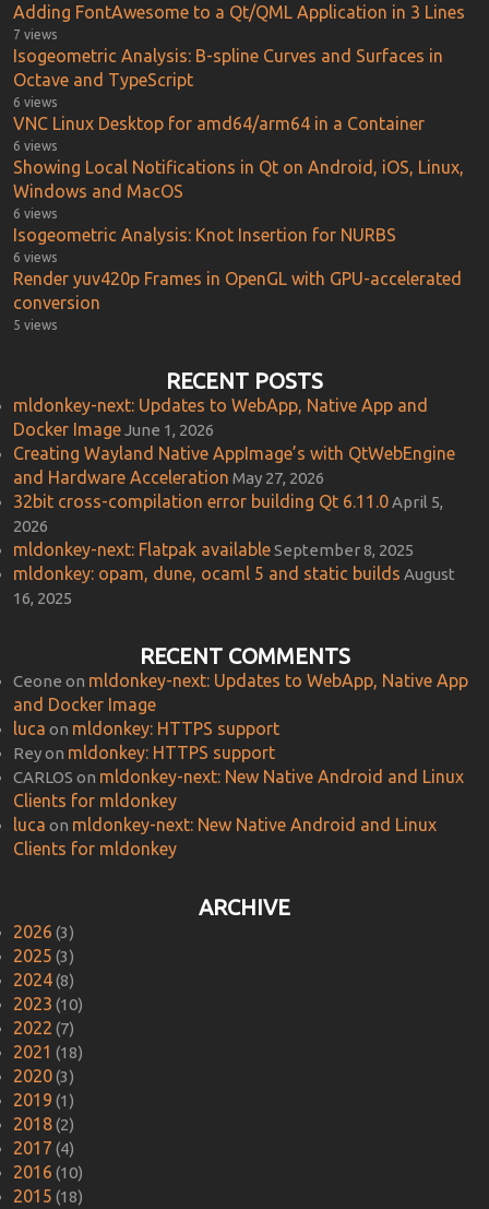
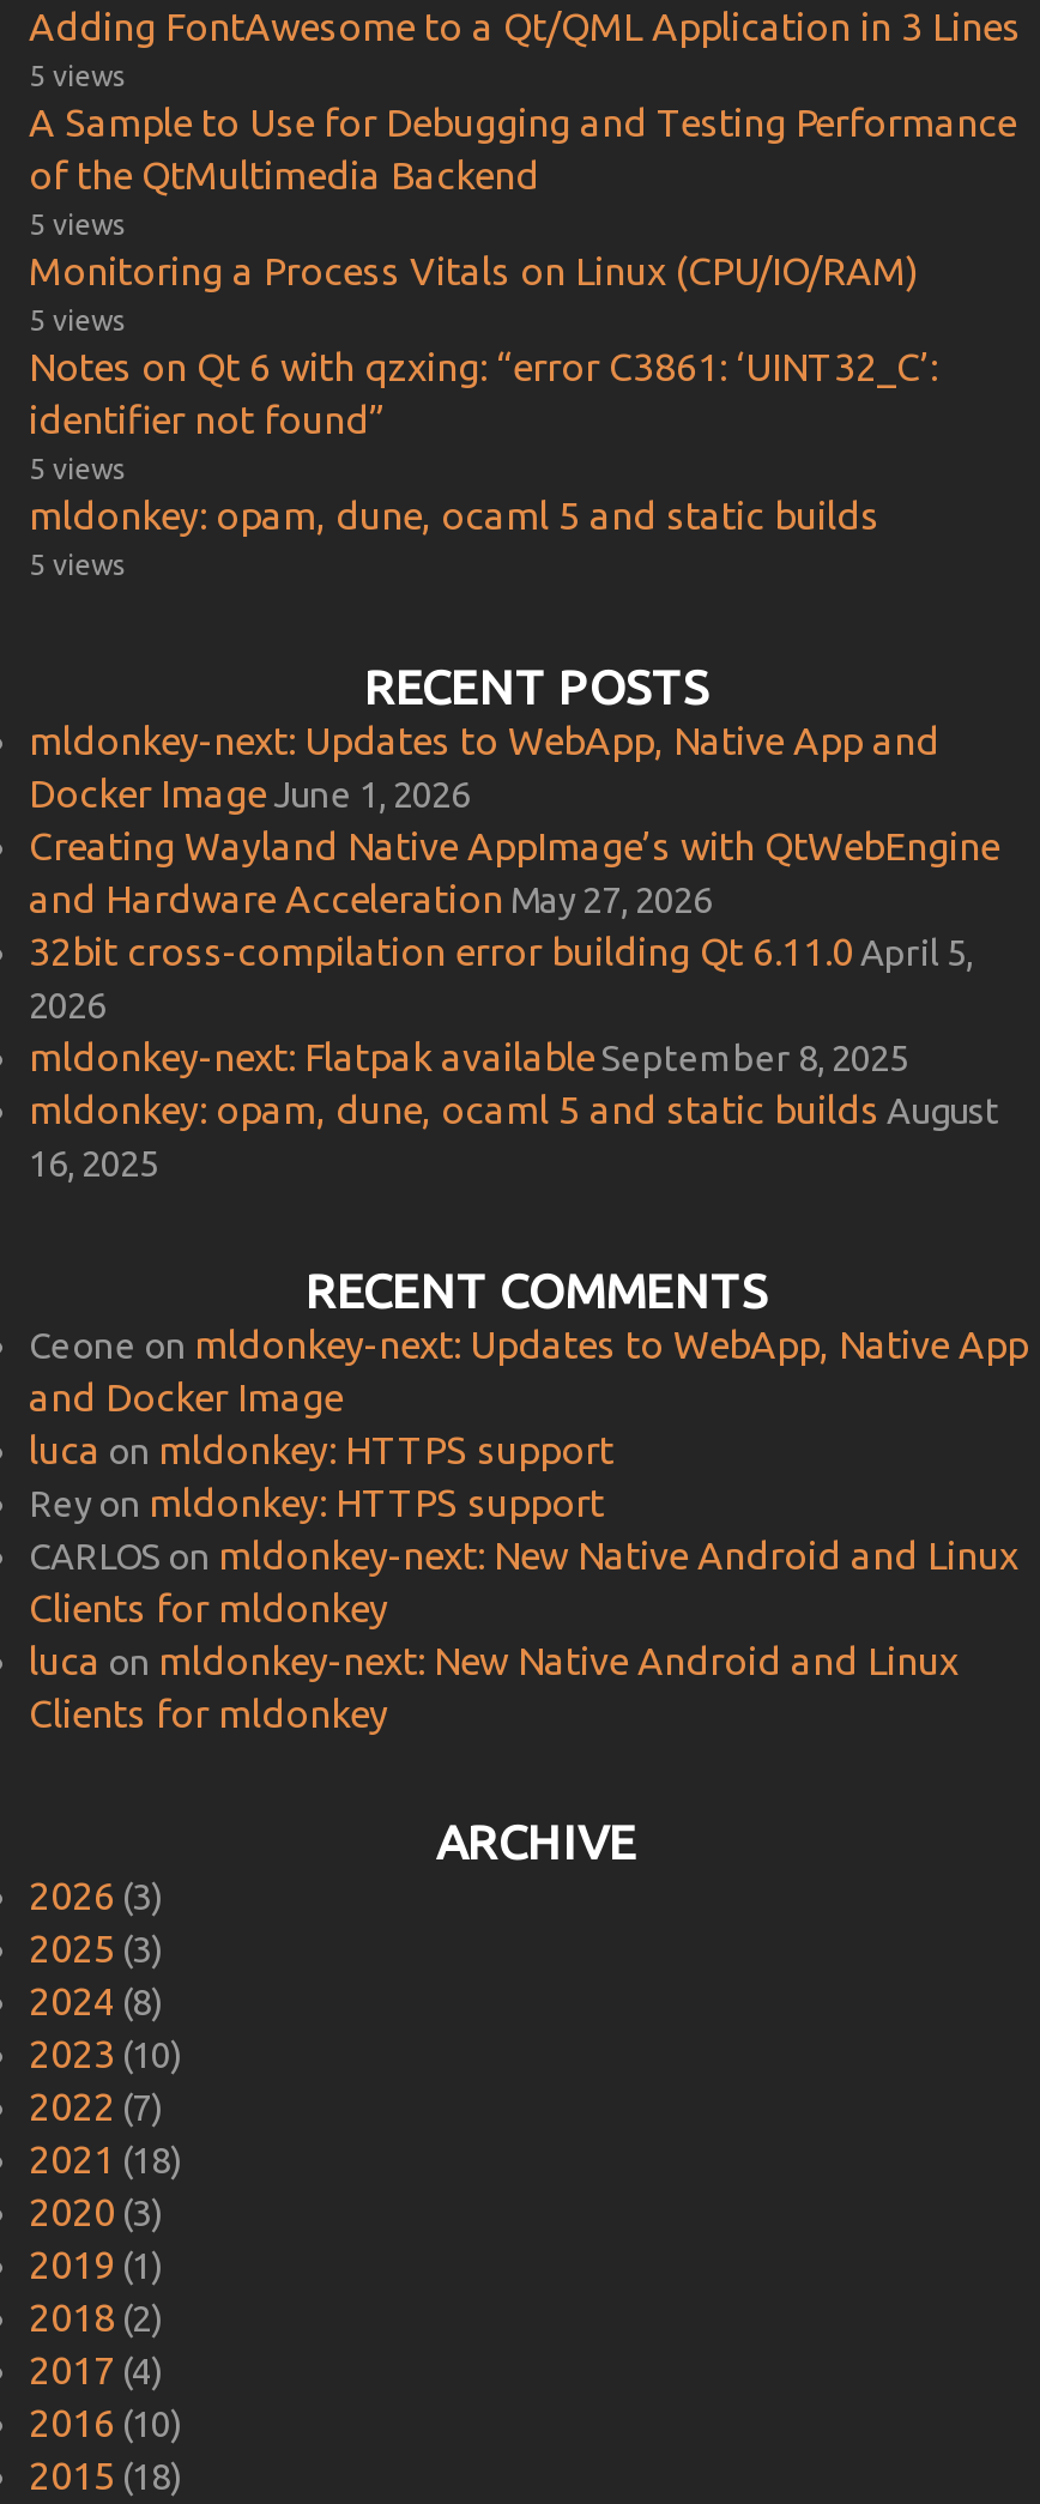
- 7 views
- Isogeometric Analysis: B-spline Curves and Surfaces in
- Octave and TypeScript
- 6 views
- VNC Linux Desktop for amd64/arm64 in a Container
- 6 views
- Showing Local Notifications in Qt on Android, iOS, Linux,
- Windows and MacOS
- 6 views
- Isogeometric Analysis: Knot Insertion for NURBS
- 6 views
- Render yuv420p Frames in OpenGL with GPU-accelerated
- conversion
+ 5 views
+ A Sample to Use for Debugging and Testing Performance
+ of the QtMultimedia Backend
+ 5 views
+ Monitoring a Process Vitals on Linux (CPU/IO/RAM)
+ 5 views
+ Notes on Qt 6 with qzxing: “error C3861: ‘UINT32_C’:
+ identifier not found”
+ 5 views
+ mldonkey: opam, dune, ocaml 5 and static builds
